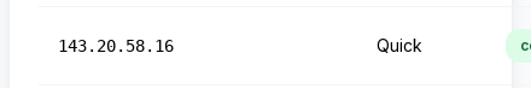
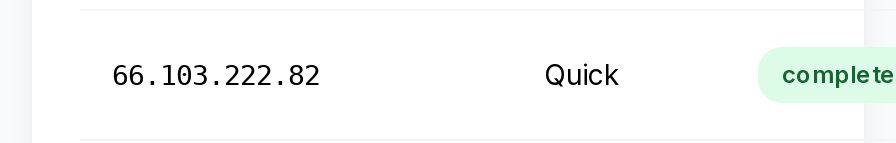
- 143.20.58.16
+ 66.103.222.82
